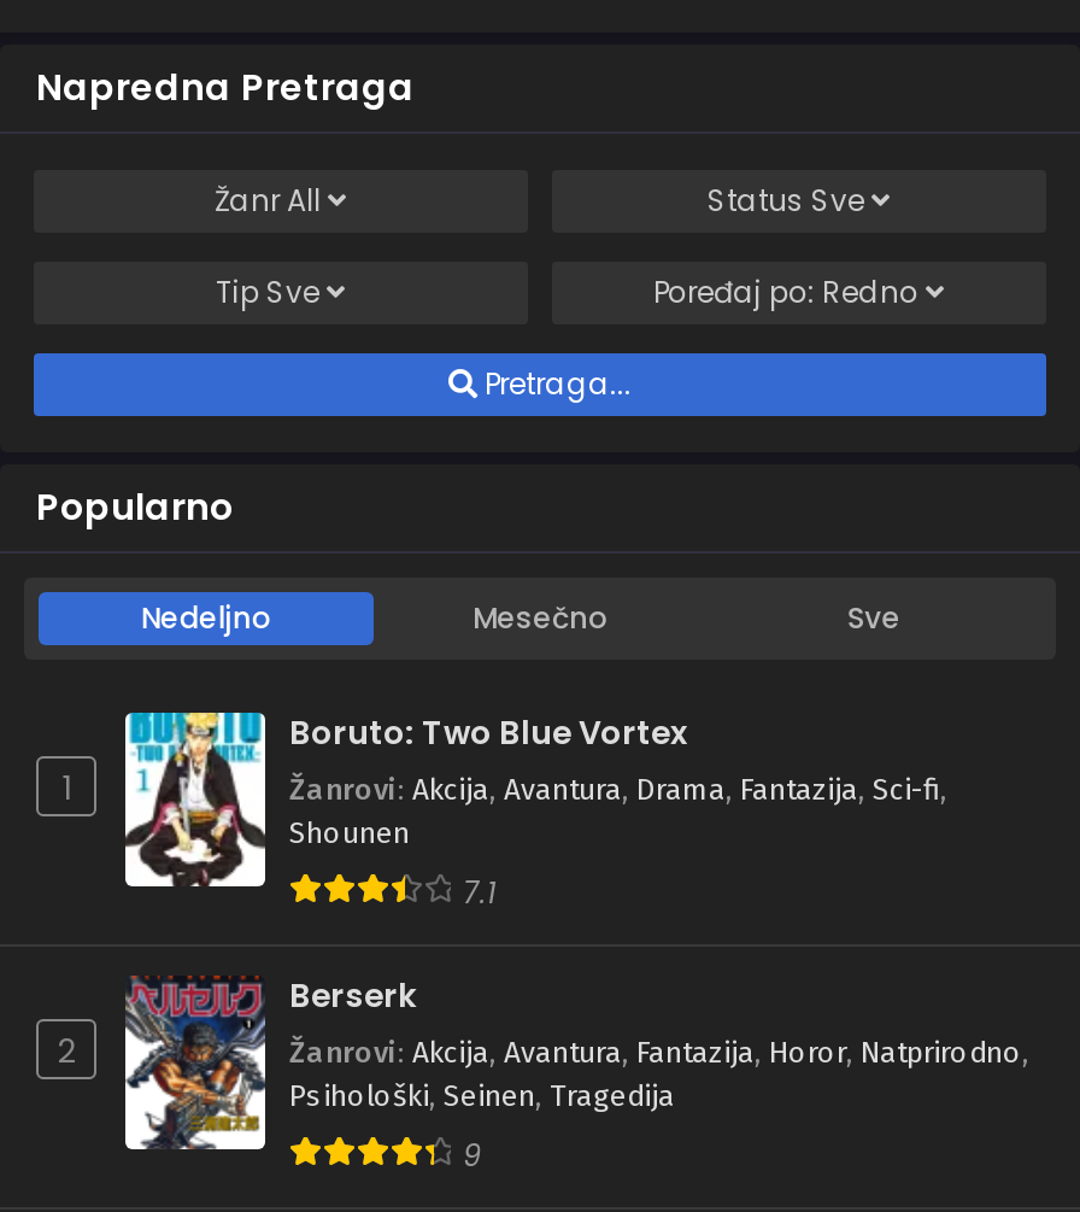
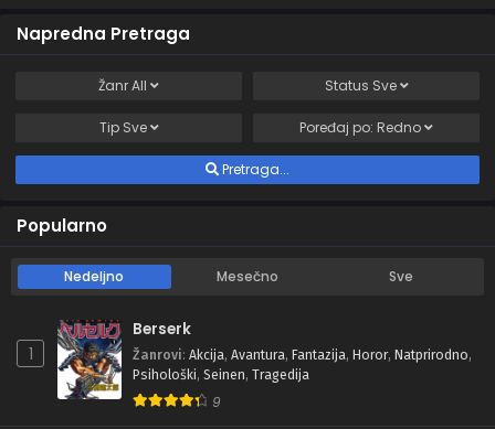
- [image]
- Boruto: Two Blue Vortex
- Žanrovi: Akcija, Avantura, Drama, Fantazija, Sci-fi,
- Shounen
- 7.1

- 2
